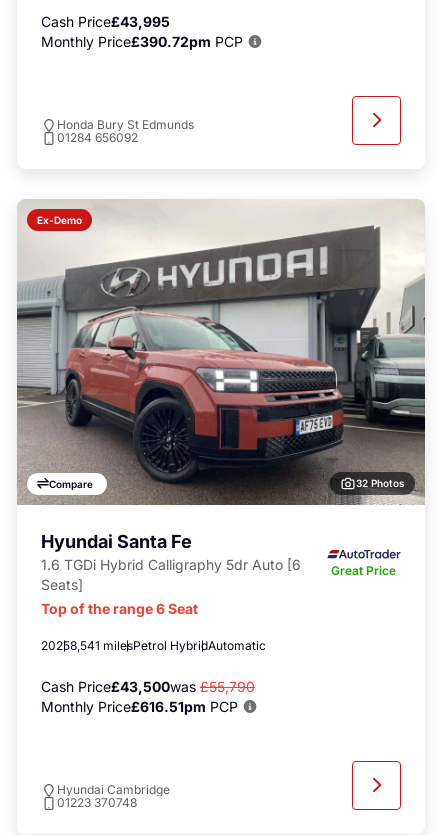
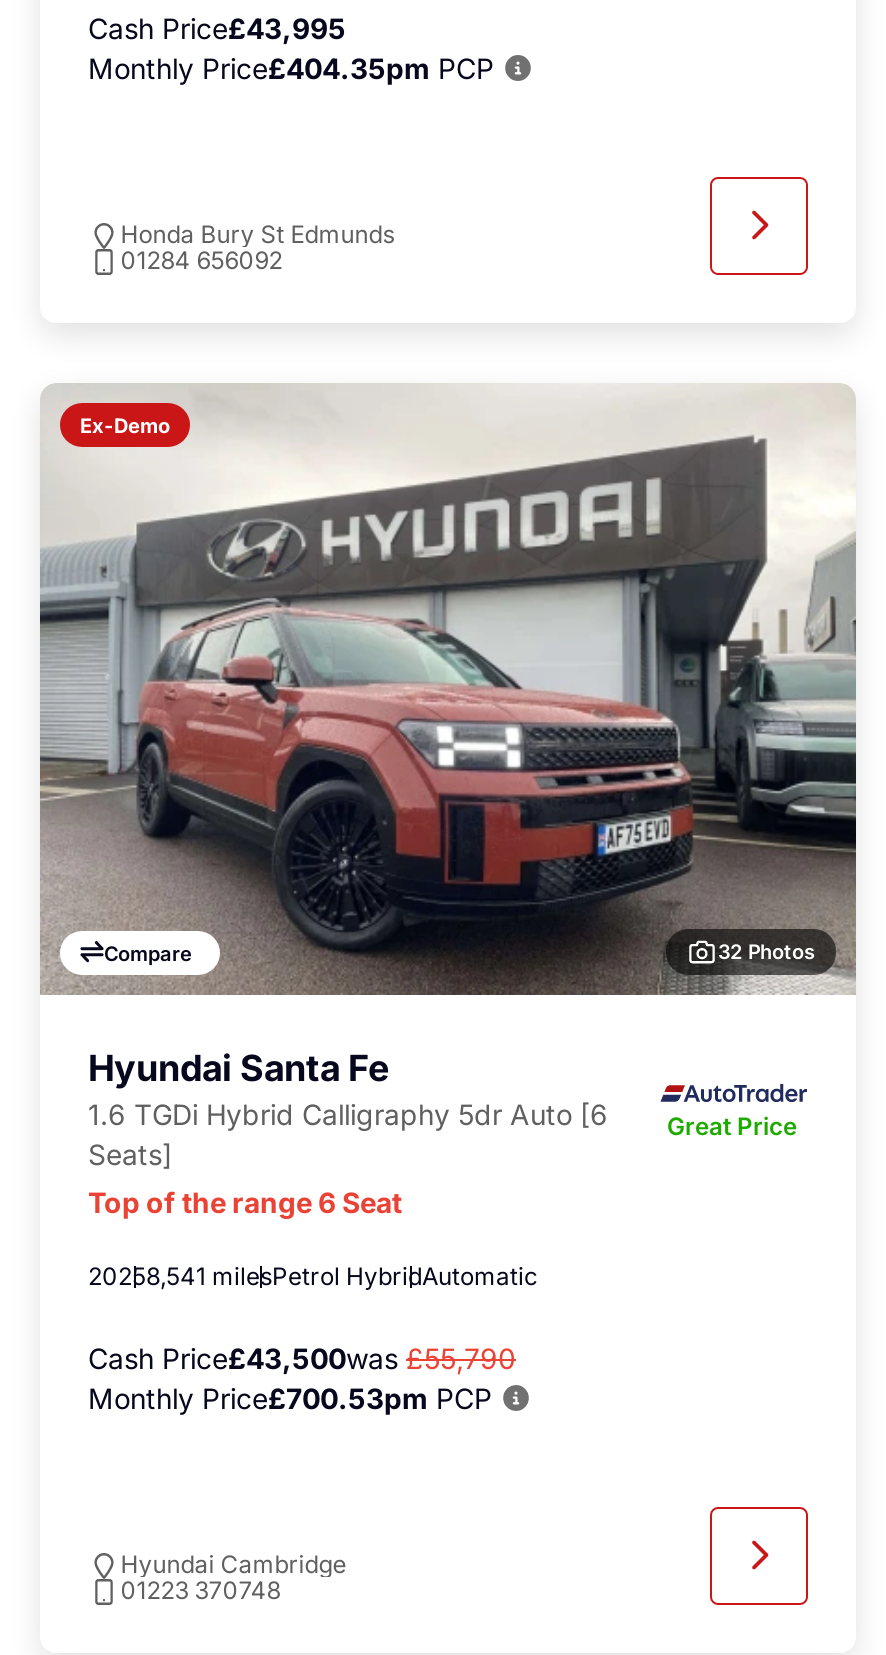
- Monthly Price£390.72pm PCP
+ Monthly Price£404.35pm PCP

- Monthly Price£616.51pm PCP
+ Monthly Price£700.53pm PCP
